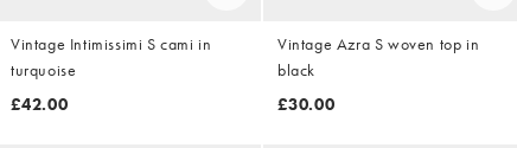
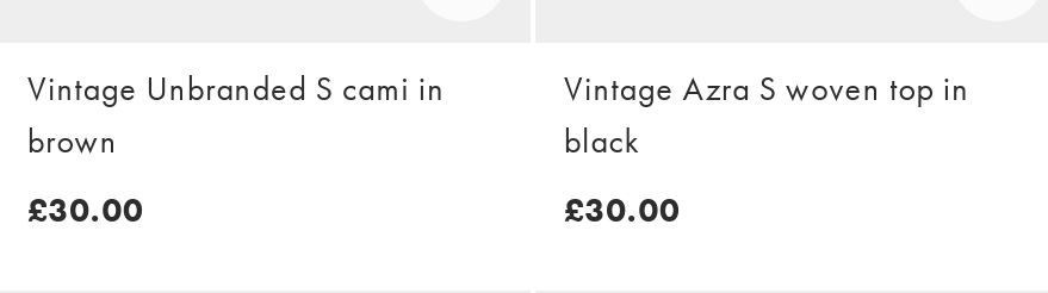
- Vintage Intimissimi S cami in
- turquoise
+ Vintage Unbranded S cami in
+ brown

- £42.00
+ £30.00
